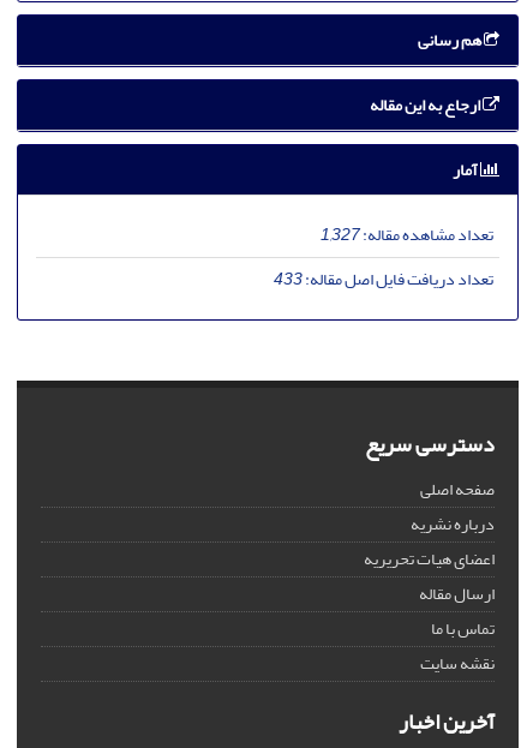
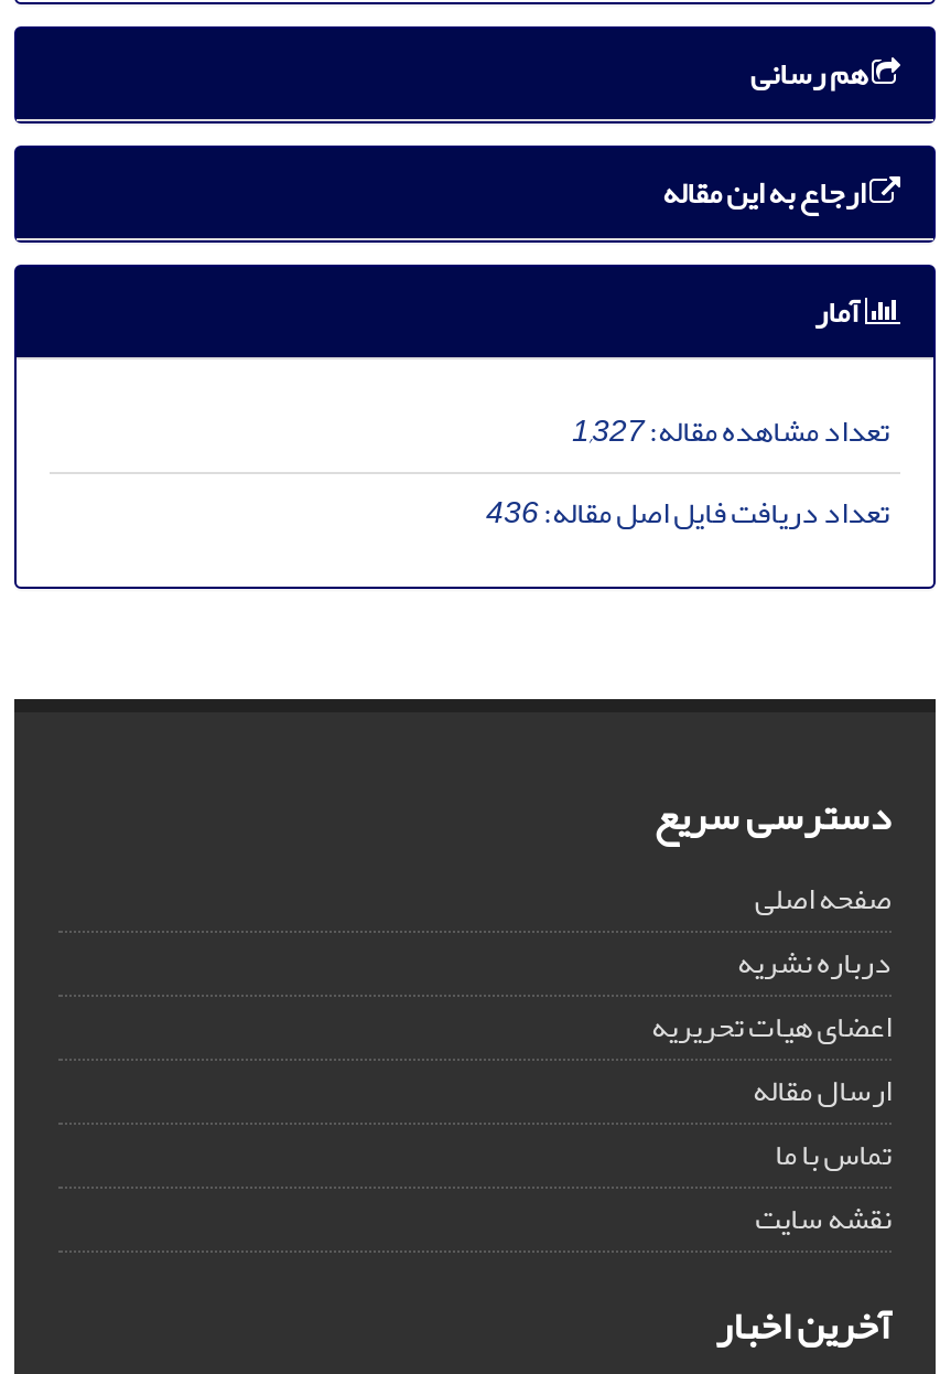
- تعداد دریافت فایل اصل مقاله:433
+ تعداد دریافت فایل اصل مقاله:436
